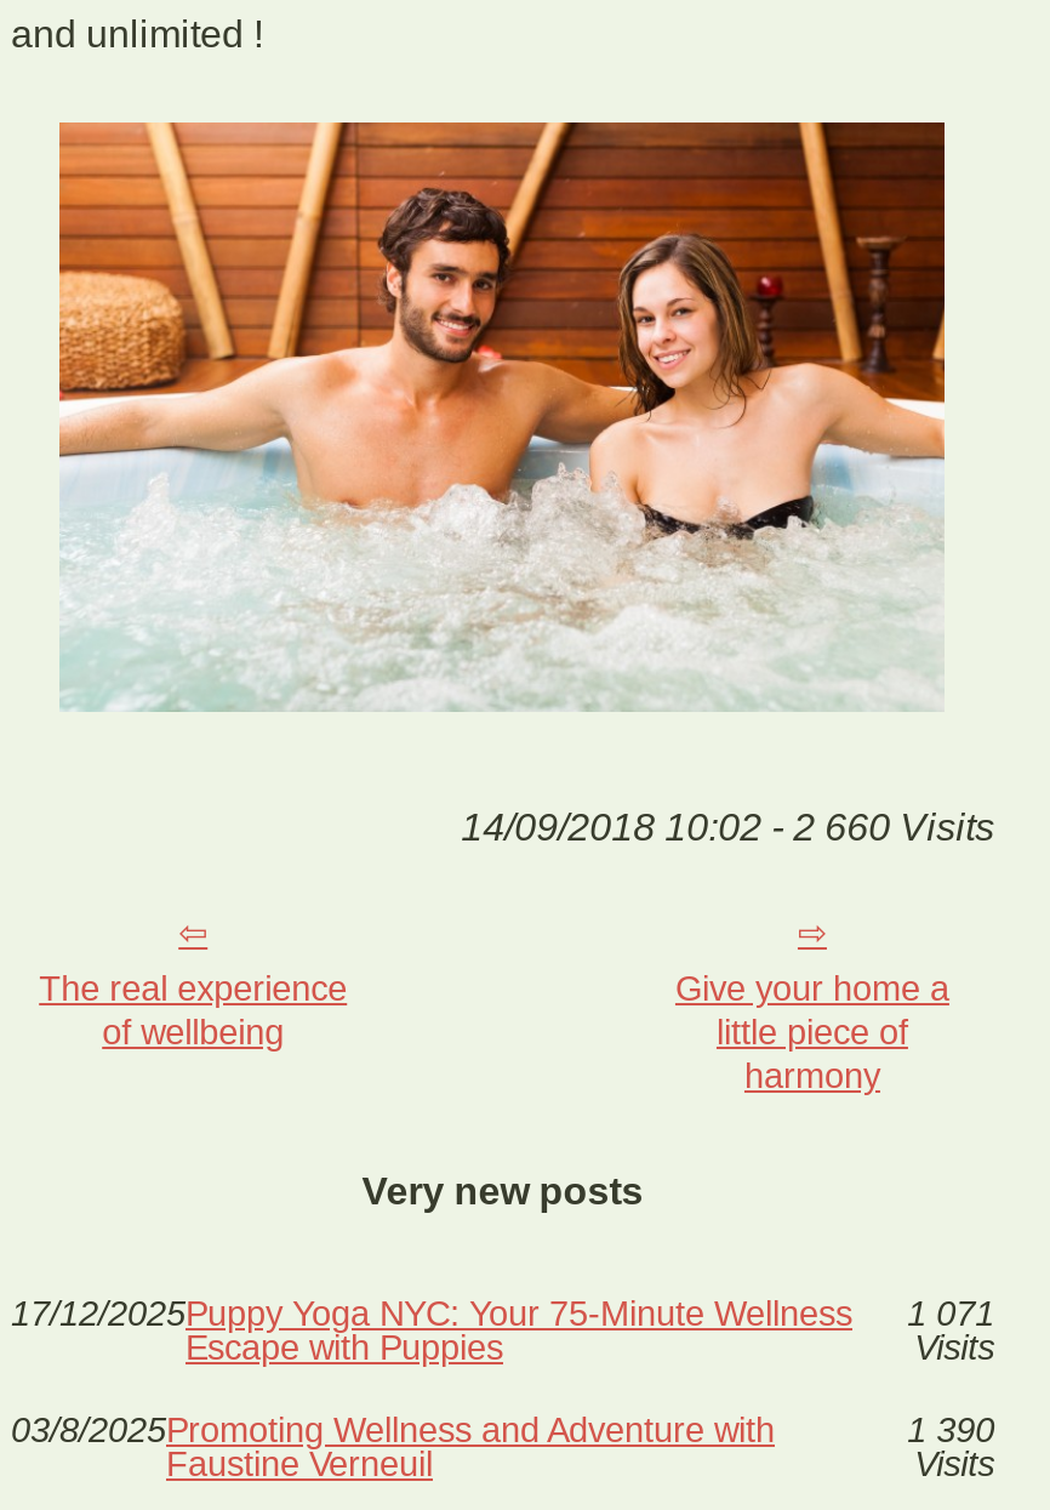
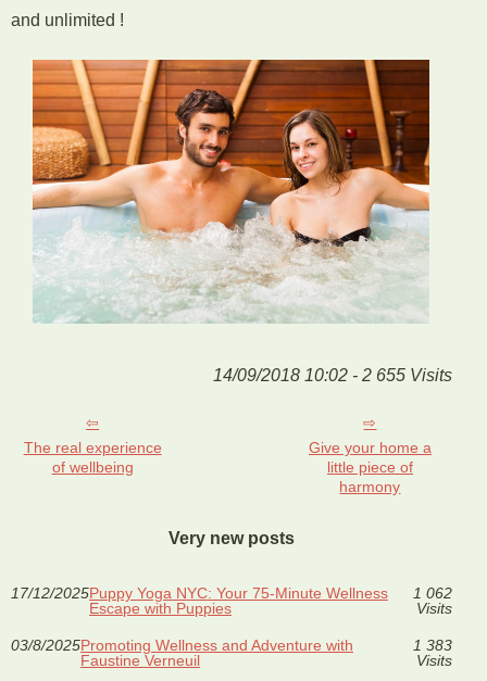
- 14/09/2018 10:02 - 2 660 Visits
+ 14/09/2018 10:02 - 2 655 Visits

- 17/12/2025Puppy Yoga NYC: Your 75-Minute Wellness 1 071
+ 17/12/2025Puppy Yoga NYC: Your 75-Minute Wellness 1 062

- 1 390
+ 1 383
